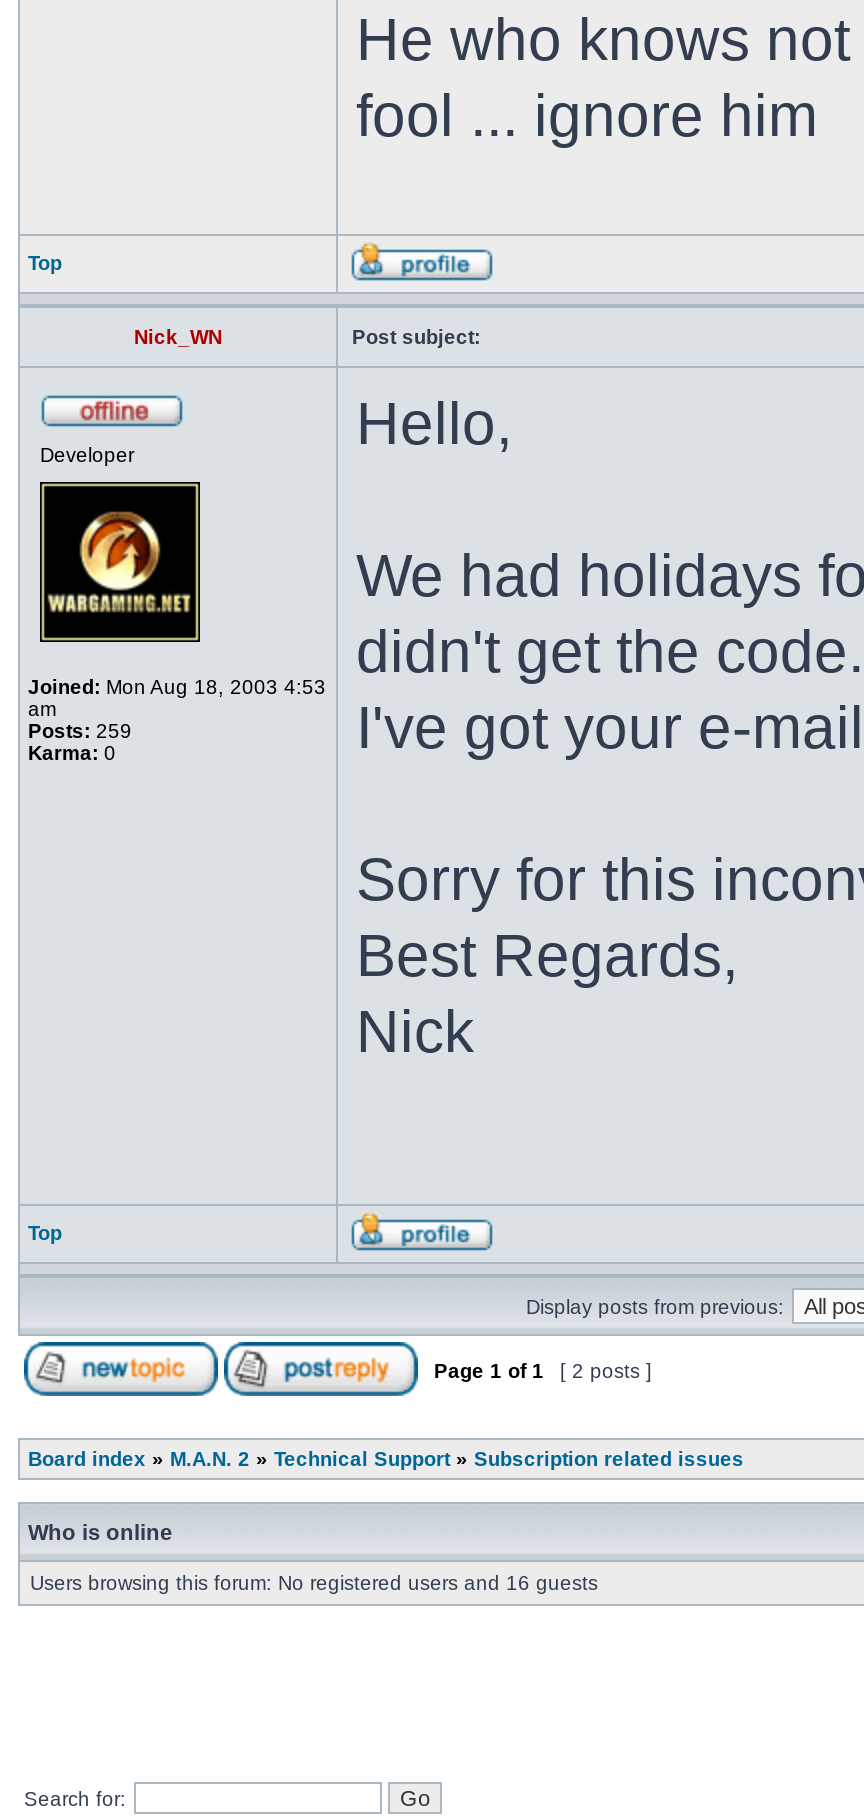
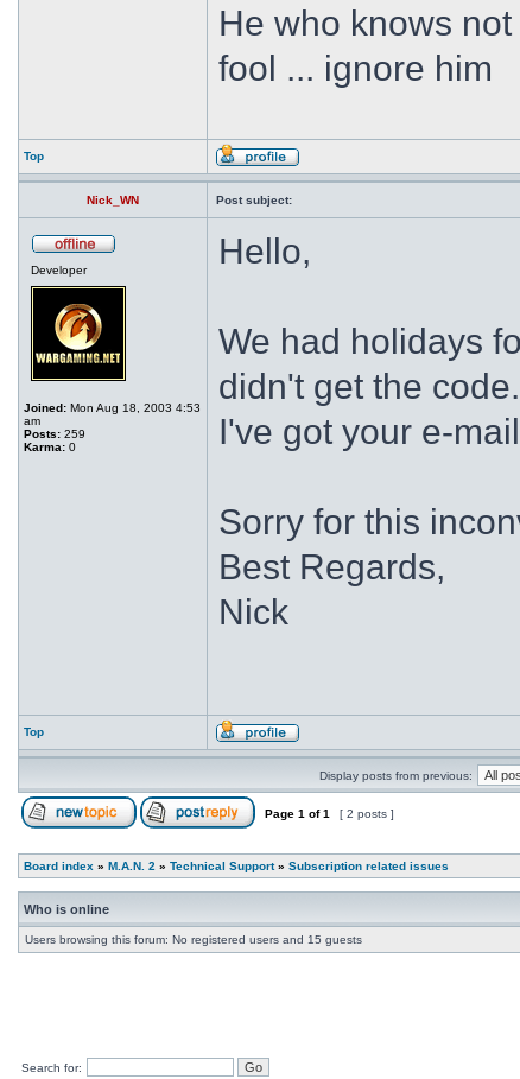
- Users browsing this forum: No registered users and 16 guests
+ Users browsing this forum: No registered users and 15 guests
